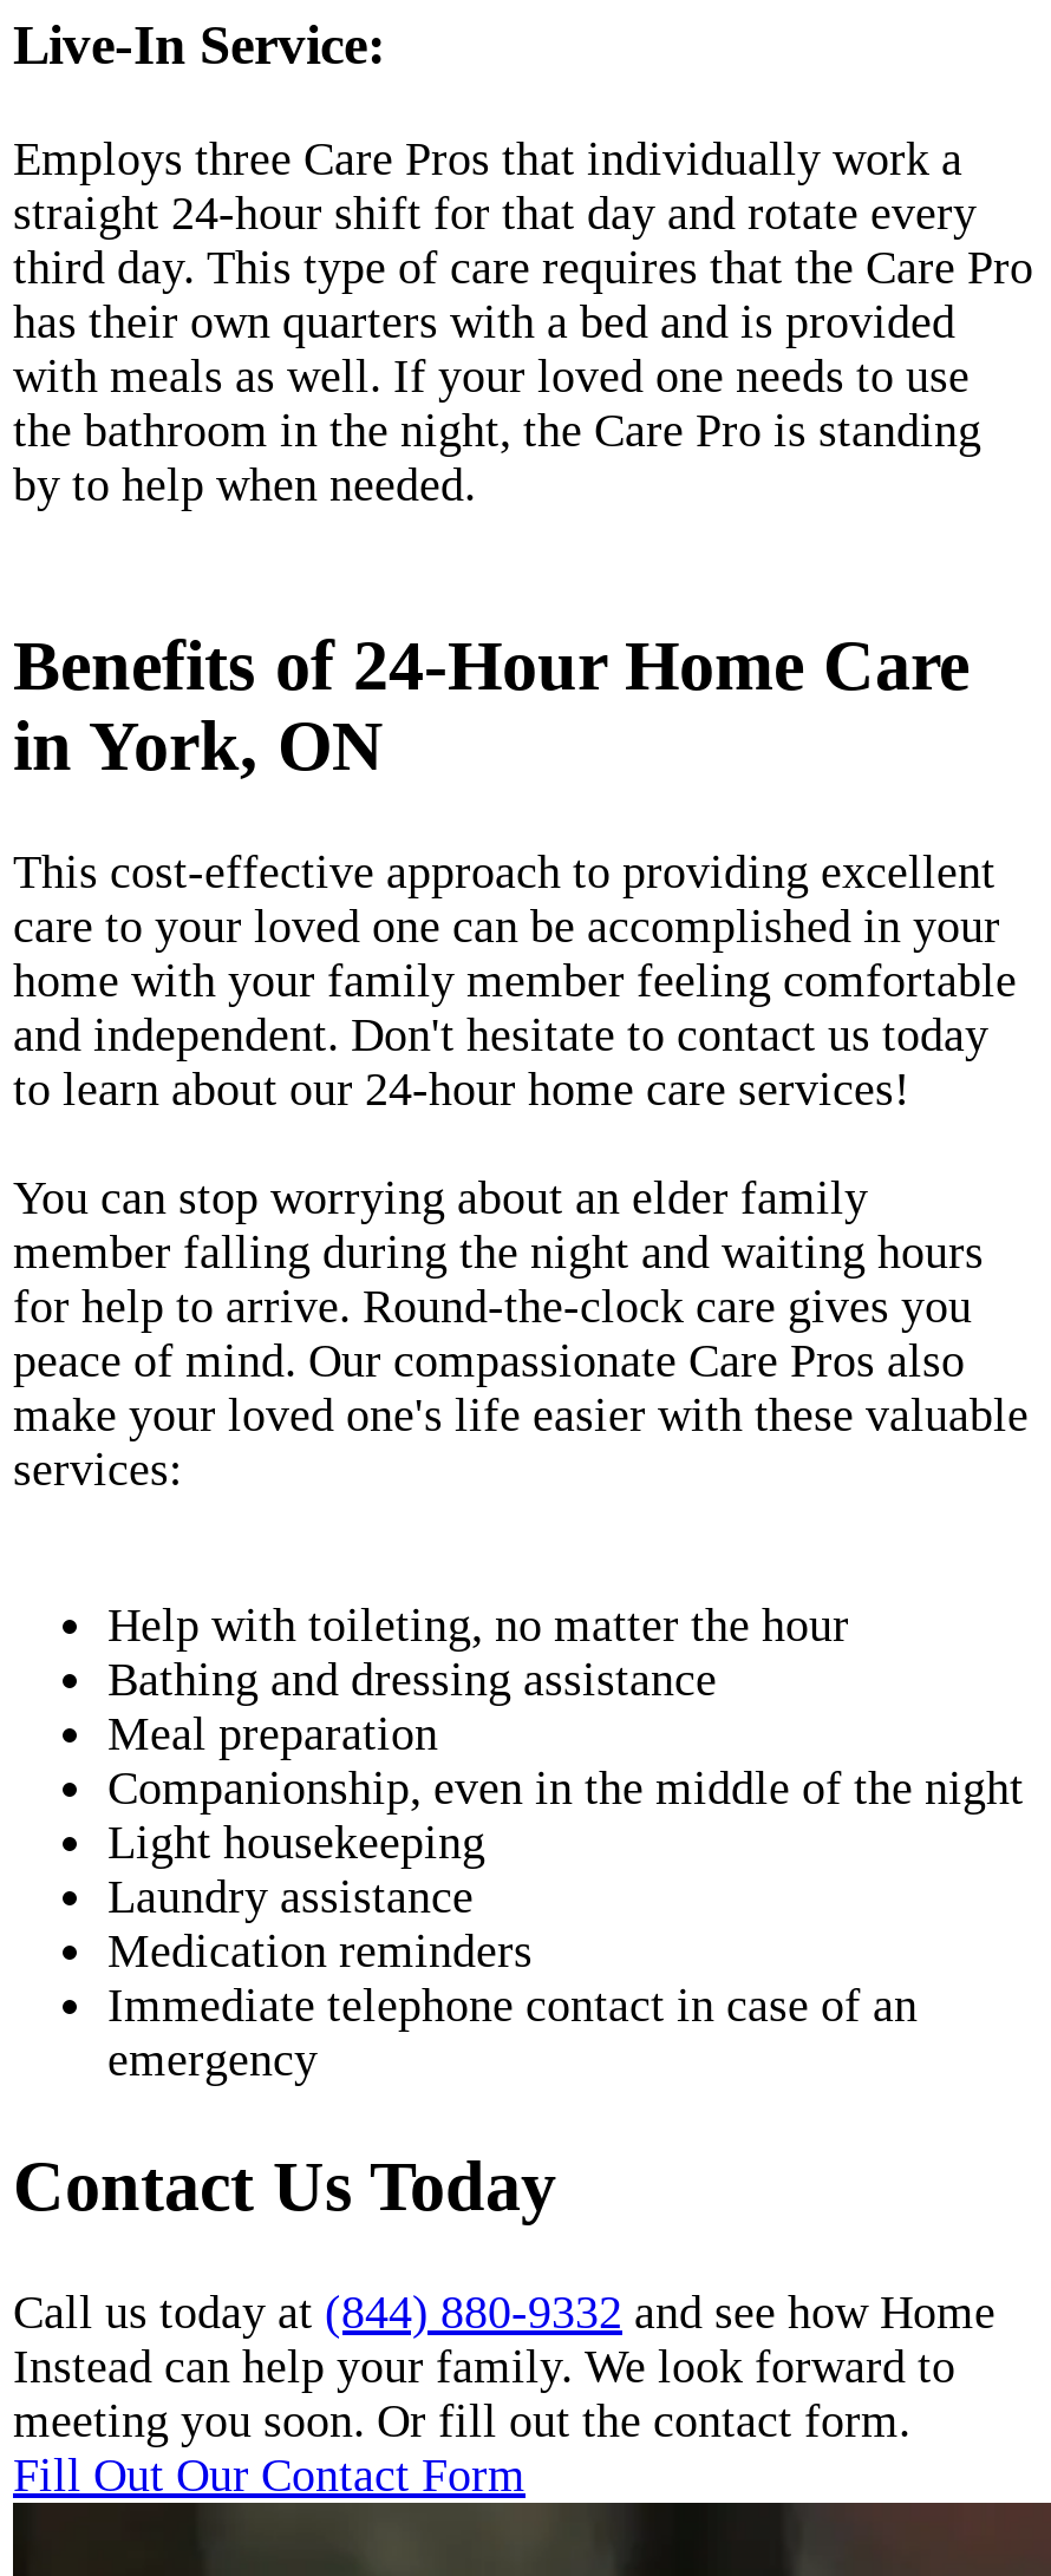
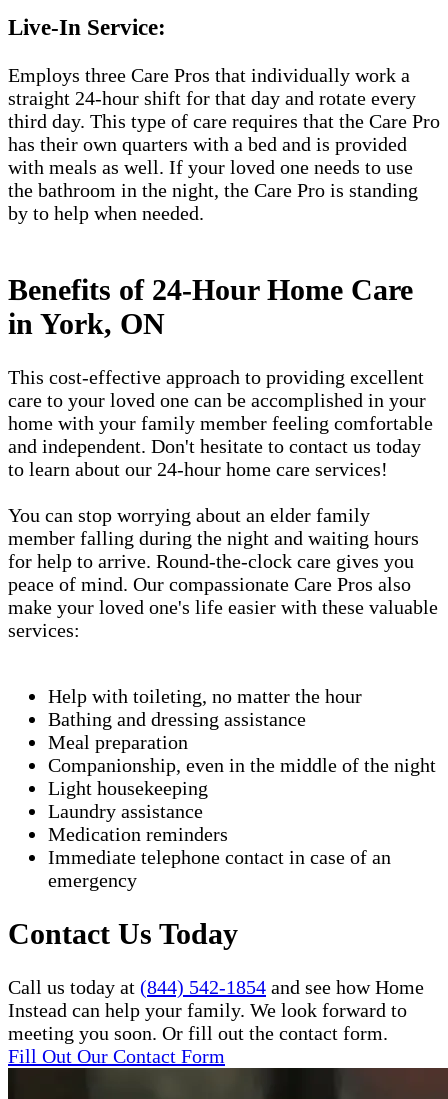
- Call us today at (844) 880-9332 and see how Home
+ Call us today at (844) 542-1854 and see how Home
